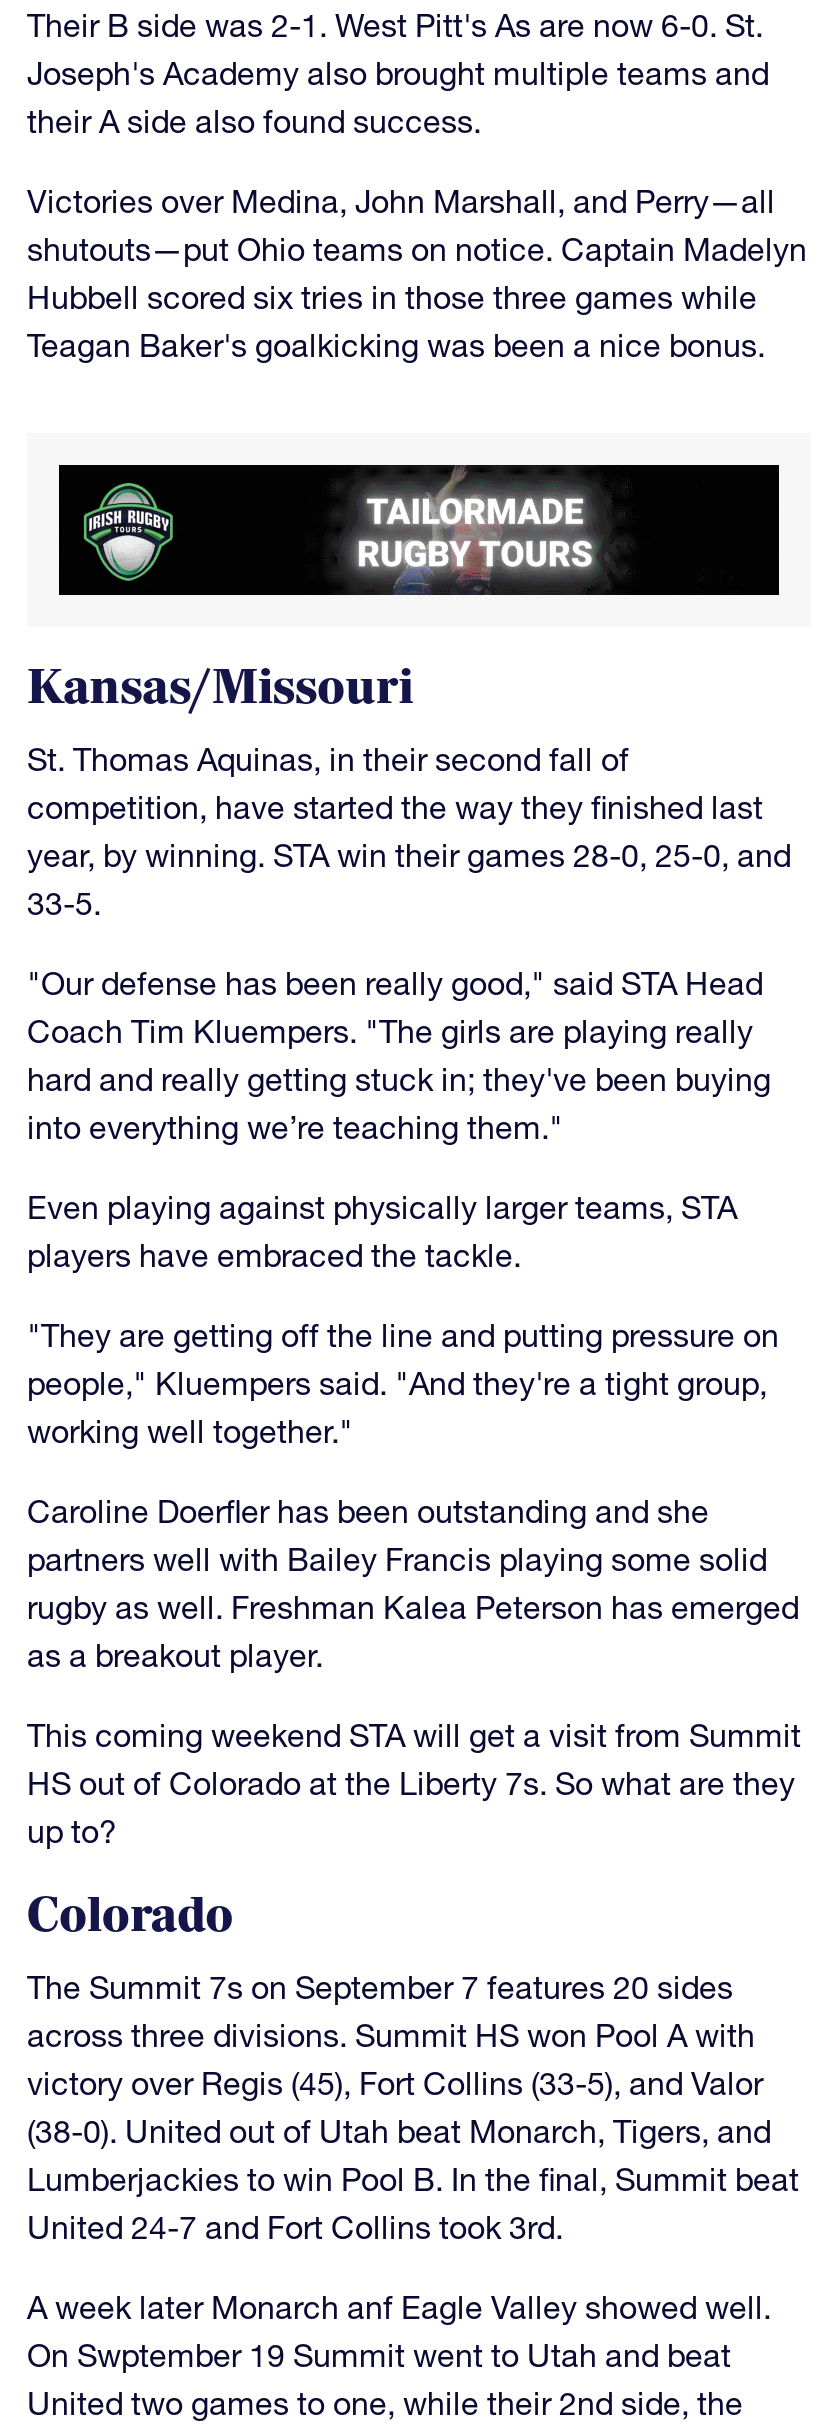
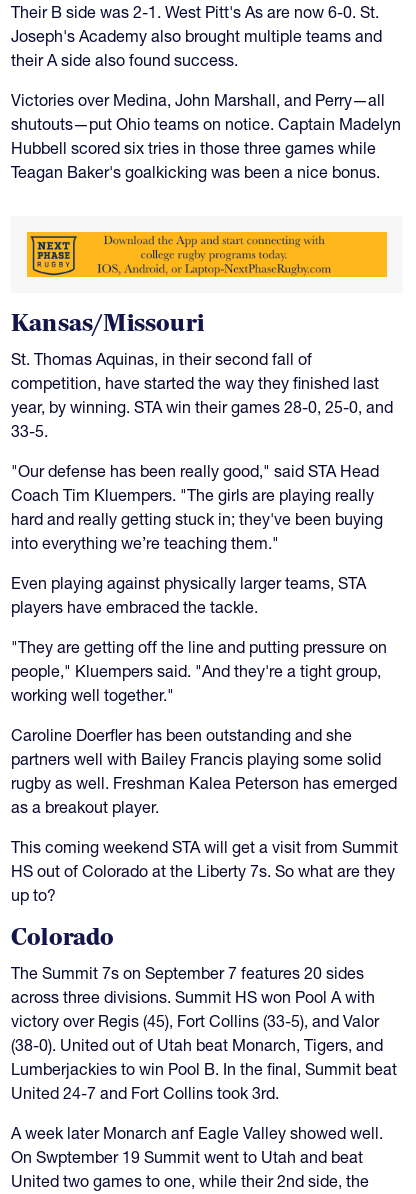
- [image]
+ [image]
